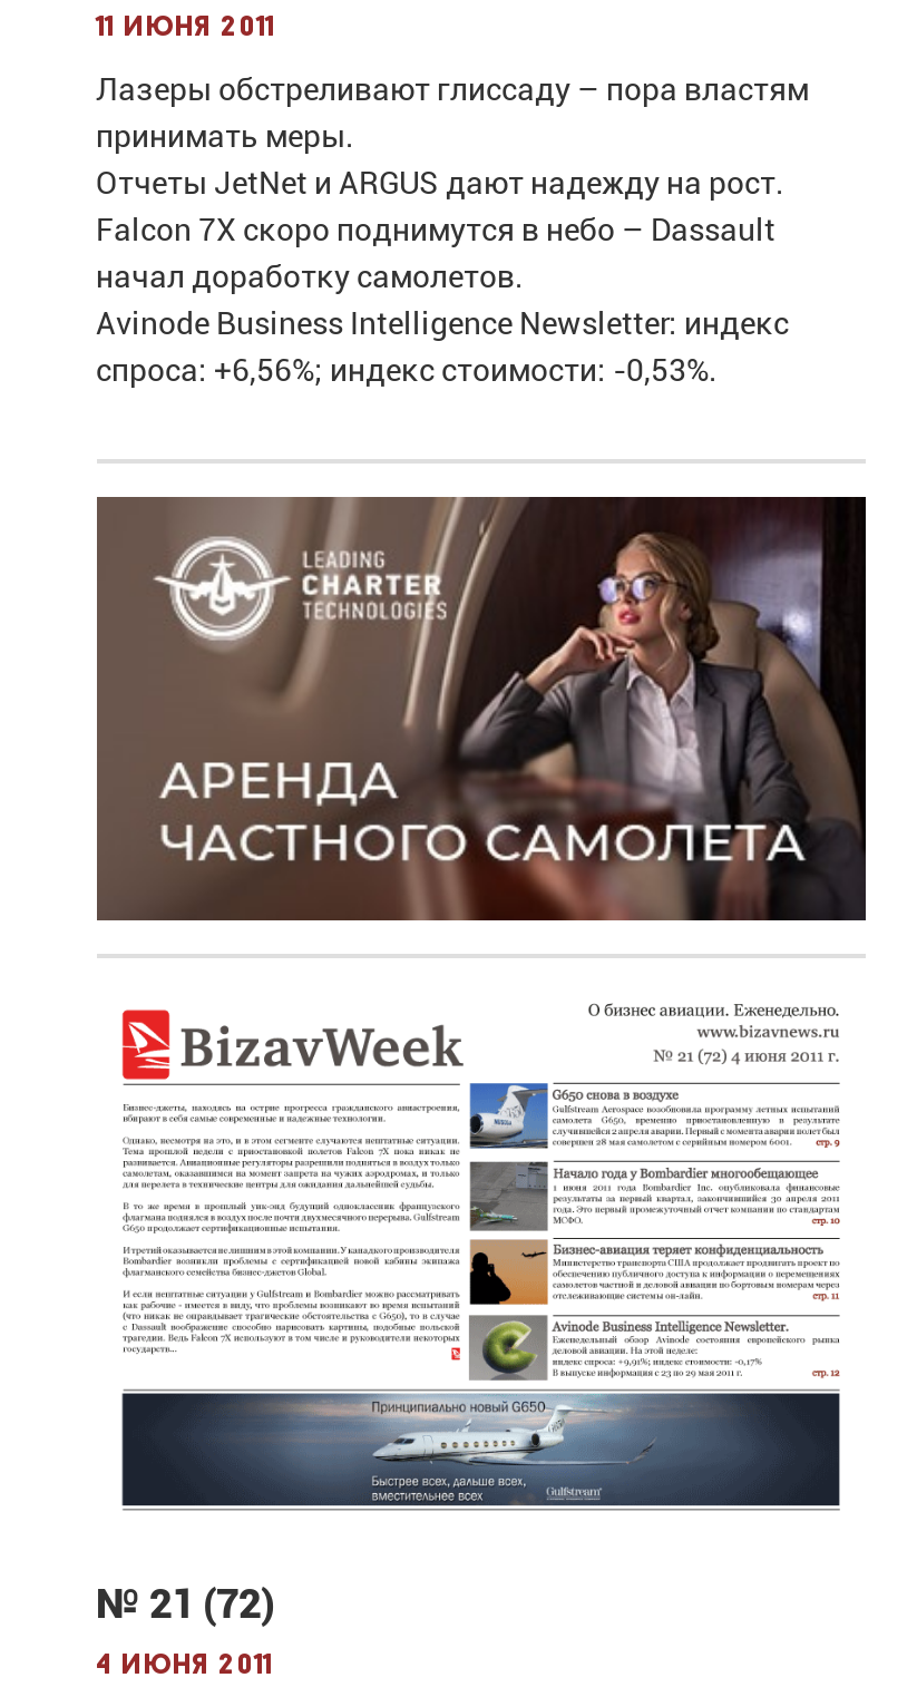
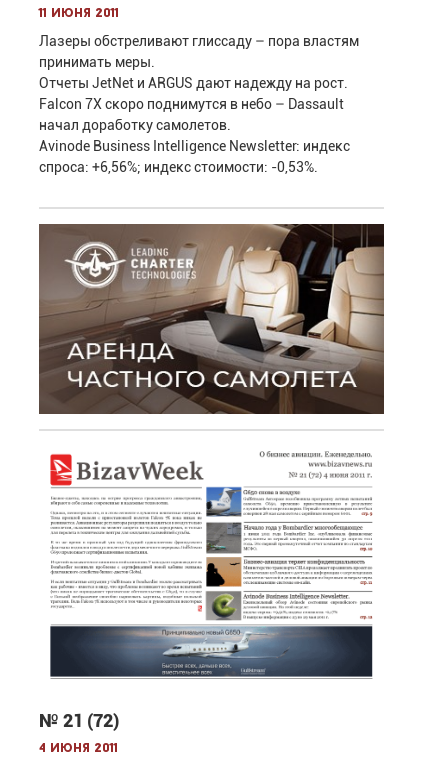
- [image]
+ [image]
